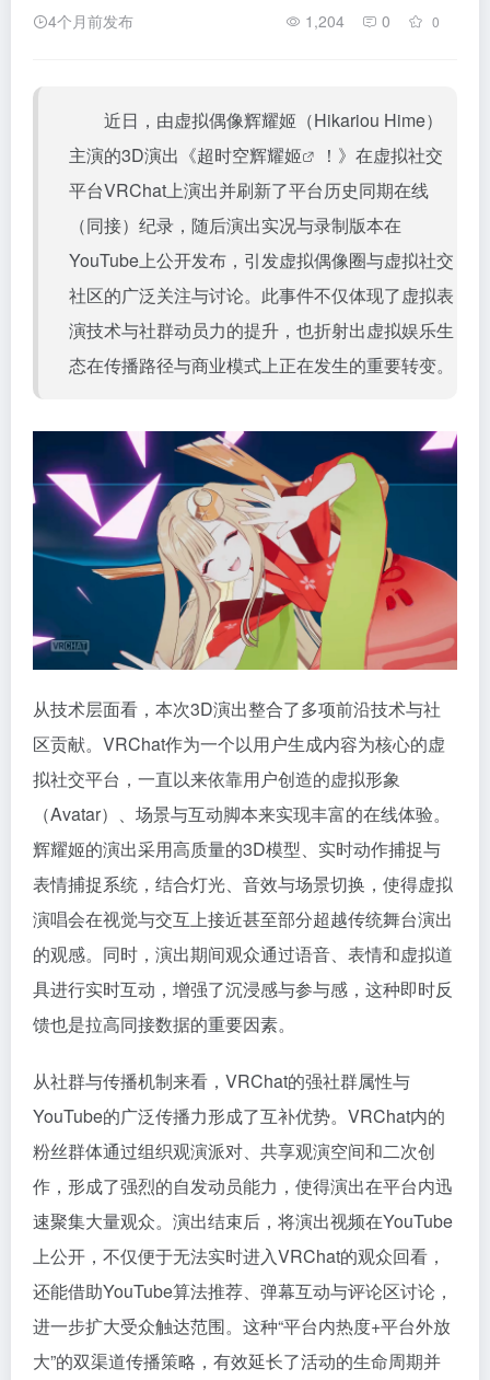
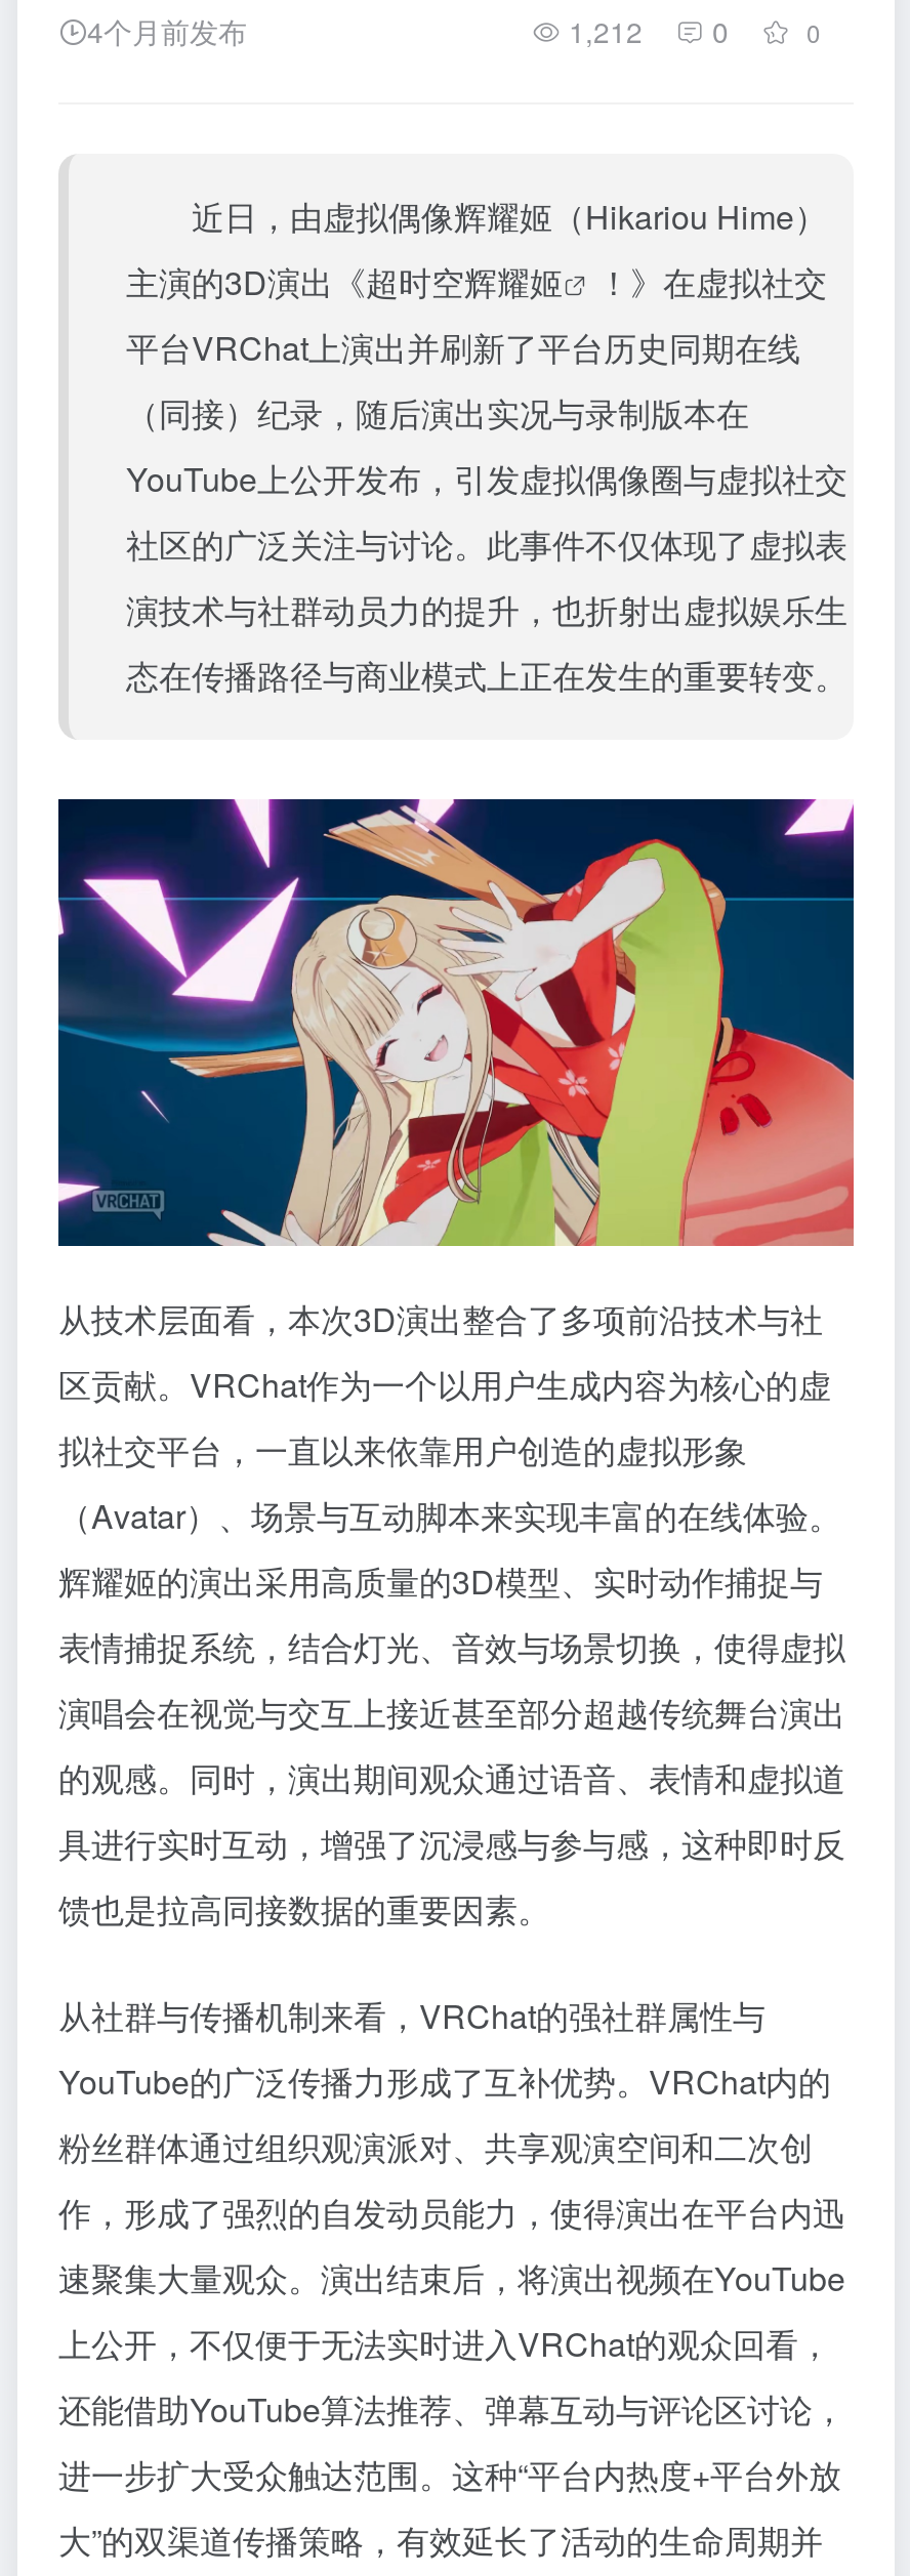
- 1,204 0
+ 1,212 0
